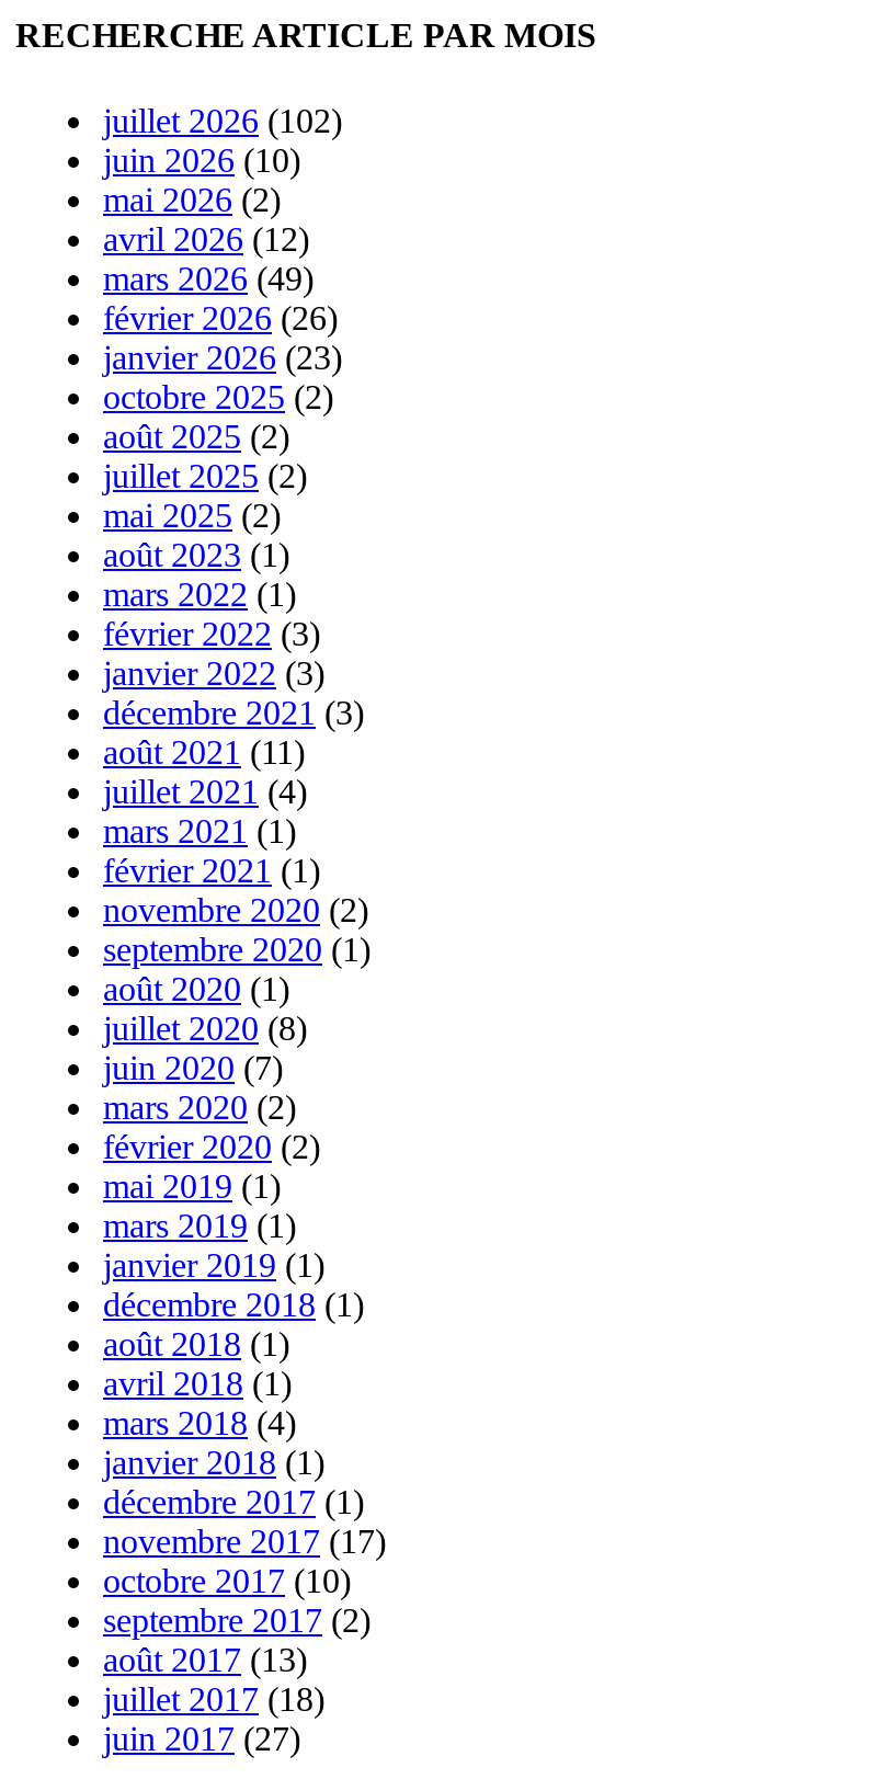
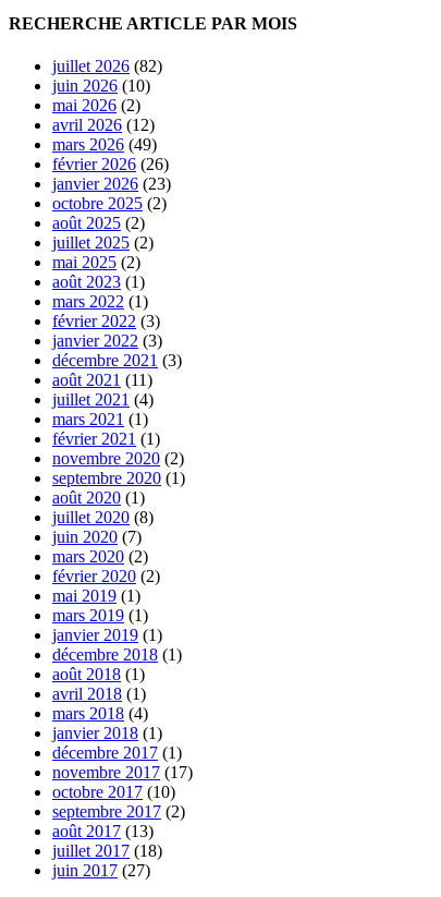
- juillet 2026 (102)
+ juillet 2026 (82)
